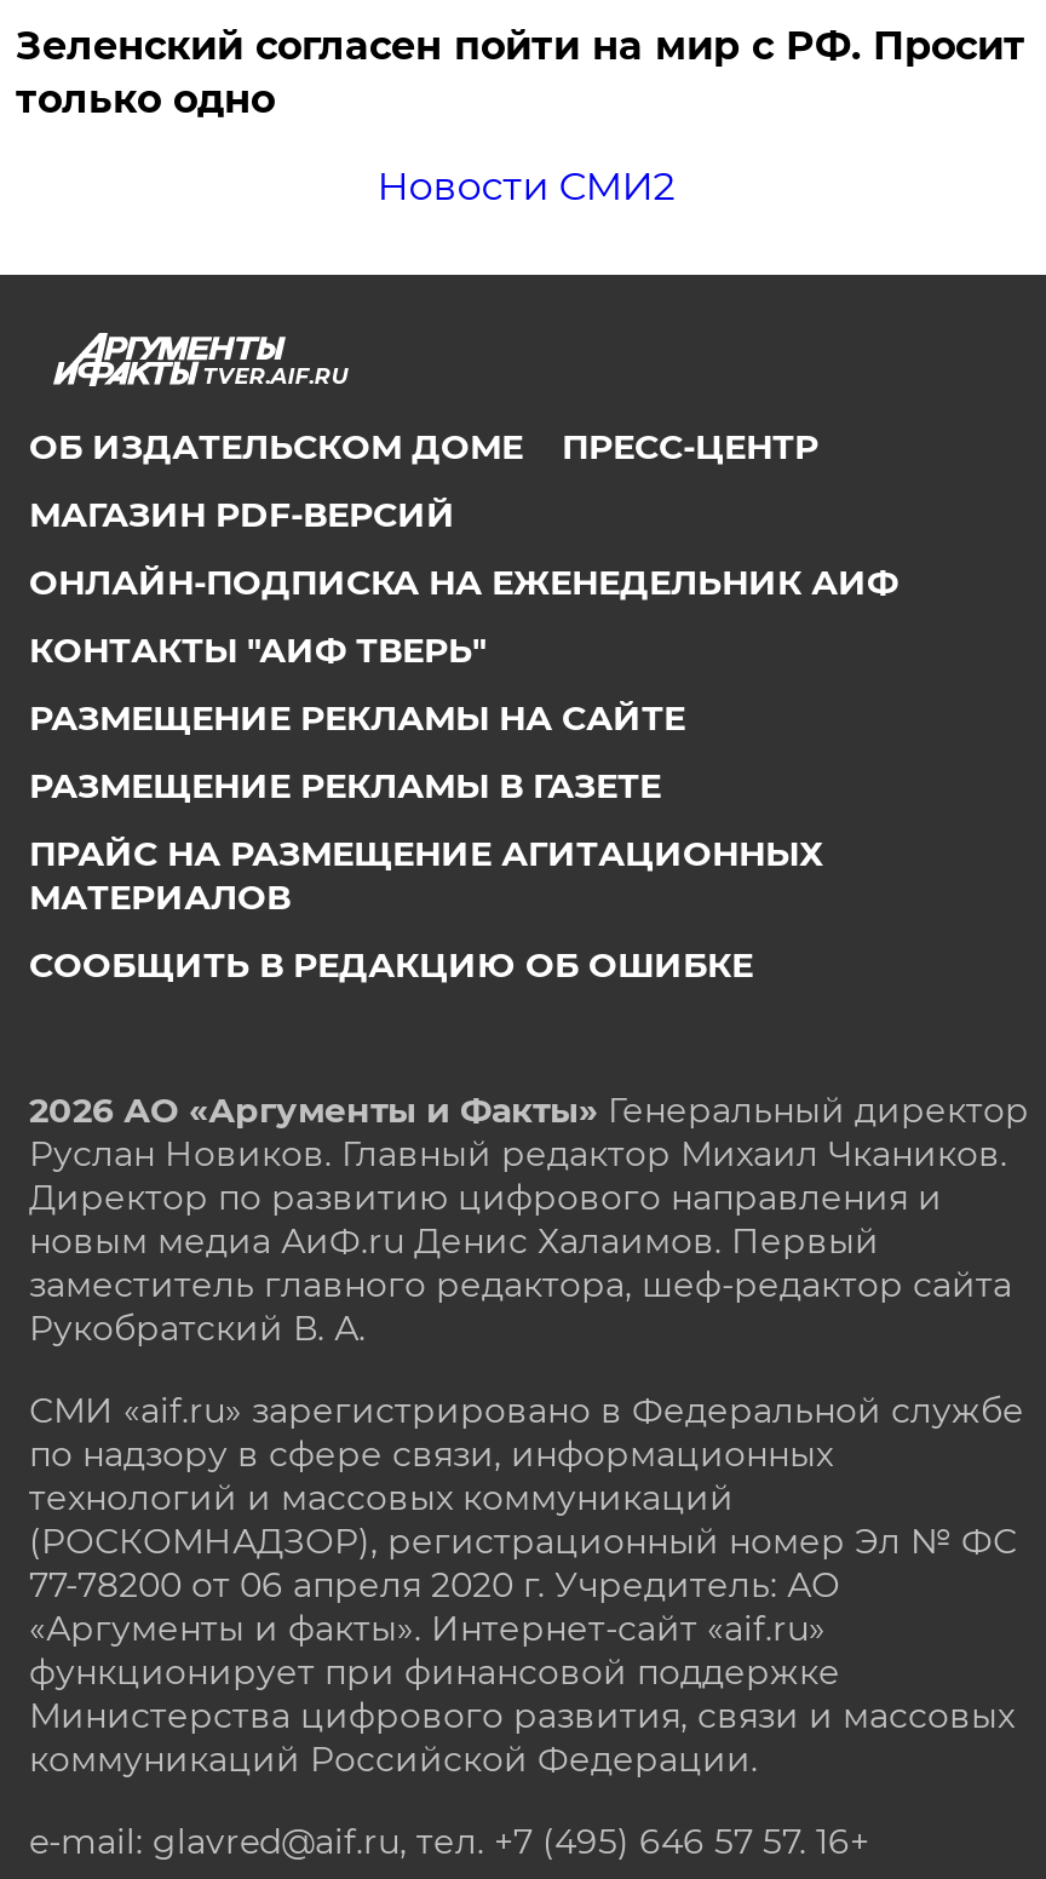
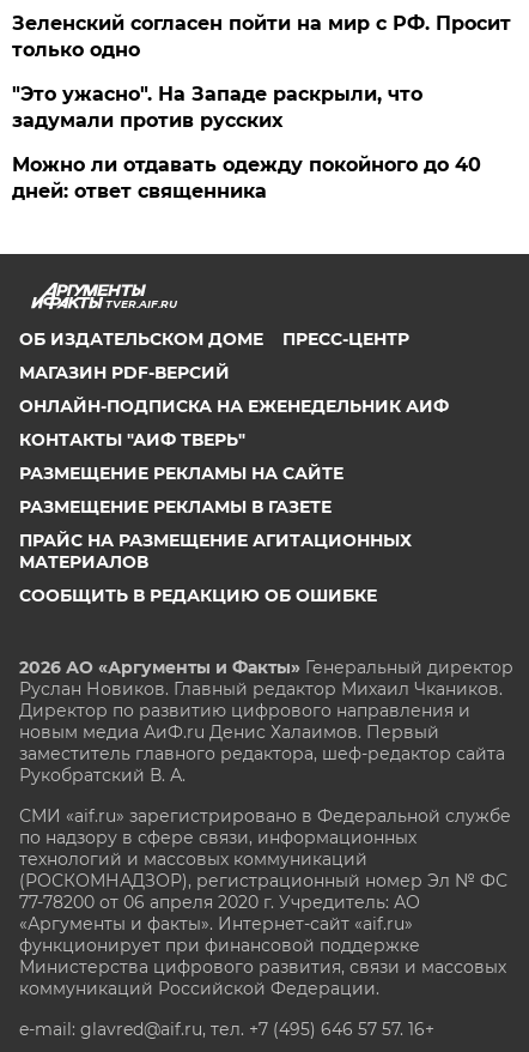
- Новости СМИ2
+ "Это ужасно". На Западе раскрыли, что
+ задумали против русских
+ Можно ли отдавать одежду покойного до 40
+ дней: ответ священника
